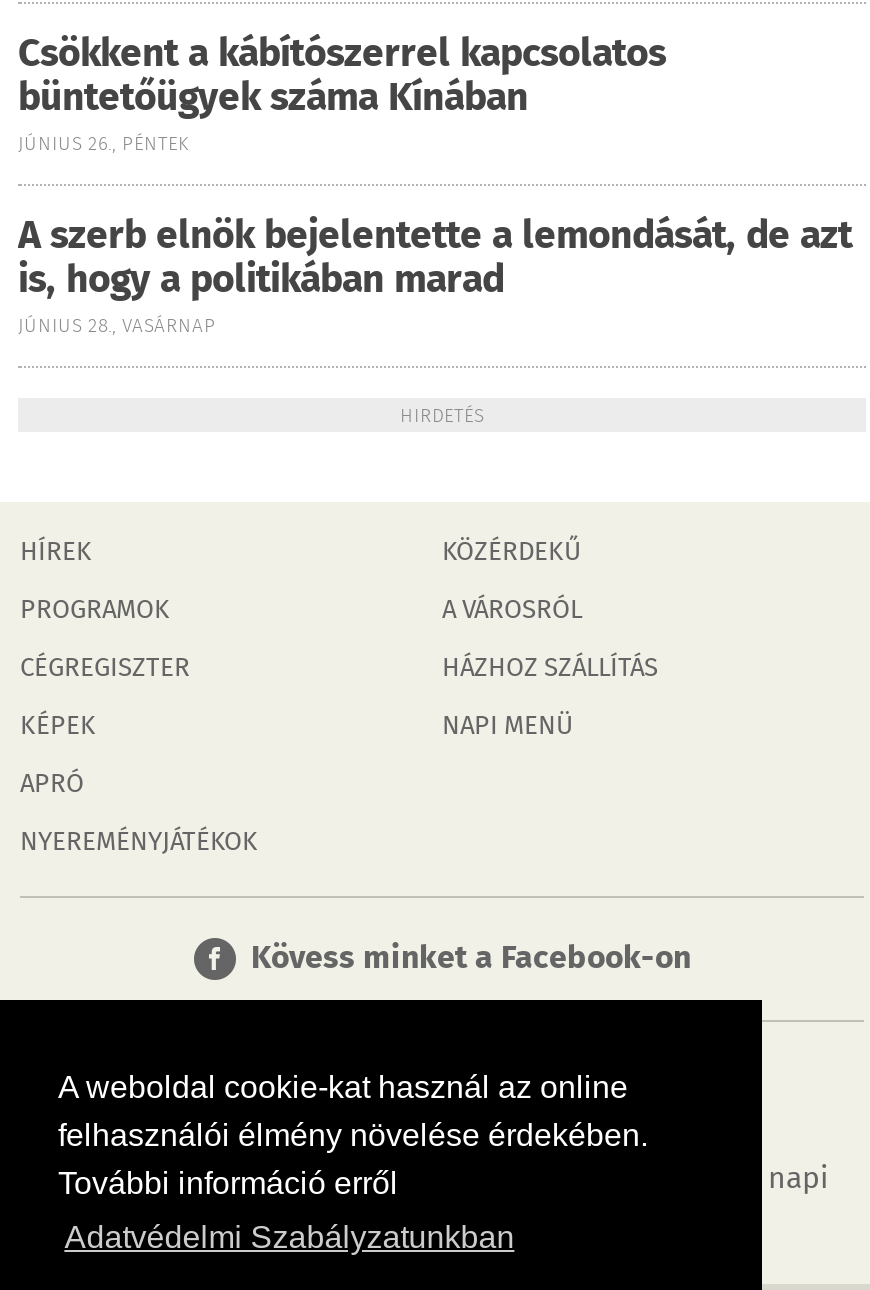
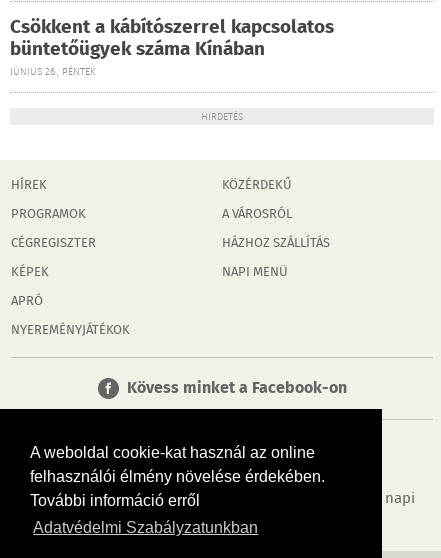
- A szerb elnök bejelentette a lemondását, de azt
- is, hogy a politikában marad
- JÚNIUS 28., VASÁRNAP
